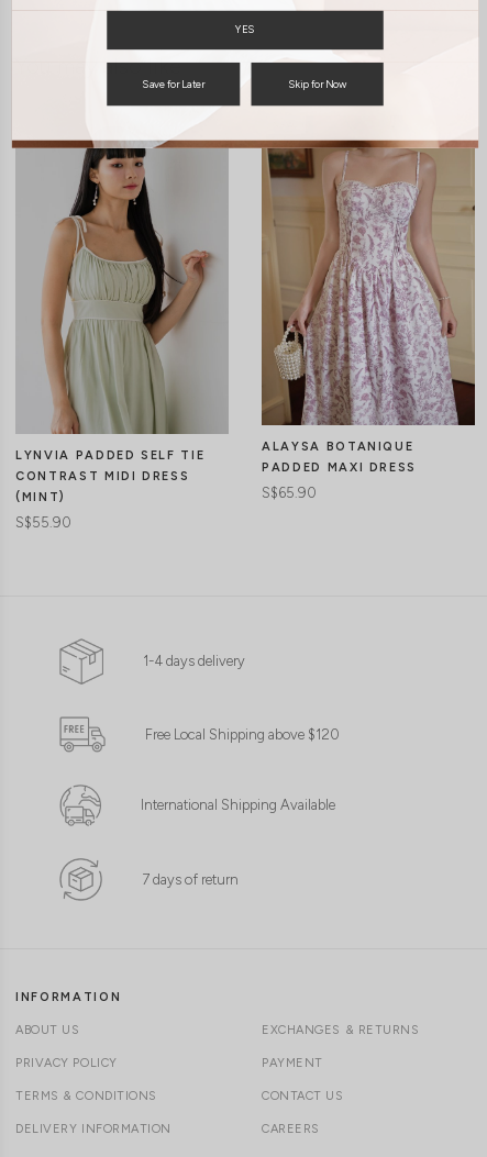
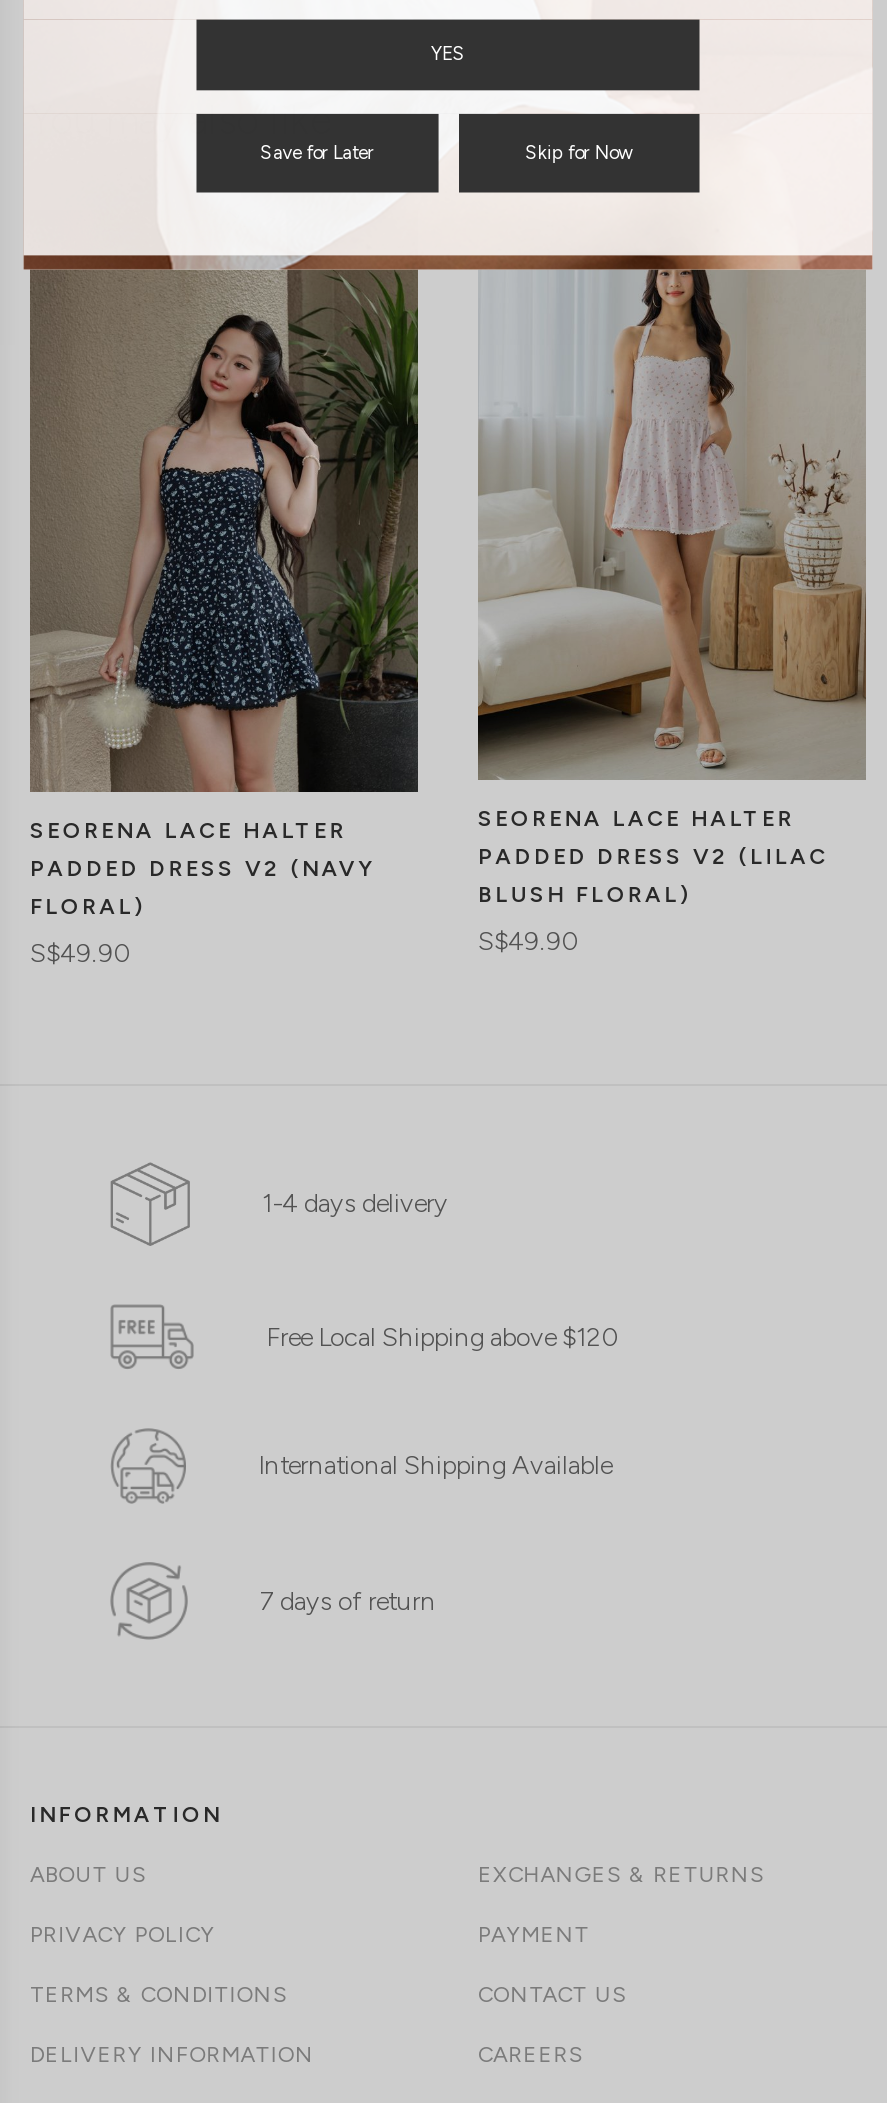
- [image]
- LYNVIA PADDED SELF TIE
- CONTRAST MIDI DRESS
- (MINT)
- S$55.90
+ [image]
+ SEORENA LACE HALTER
+ PADDED DRESS V2 (NAVY
+ FLORAL)
+ S$49.90

- [image]
- ALAYSA BOTANIQUE
- PADDED MAXI DRESS
- S$65.90
+ [image]
+ SEORENA LACE HALTER
+ PADDED DRESS V2 (LILAC
+ BLUSH FLORAL)
+ S$49.90
